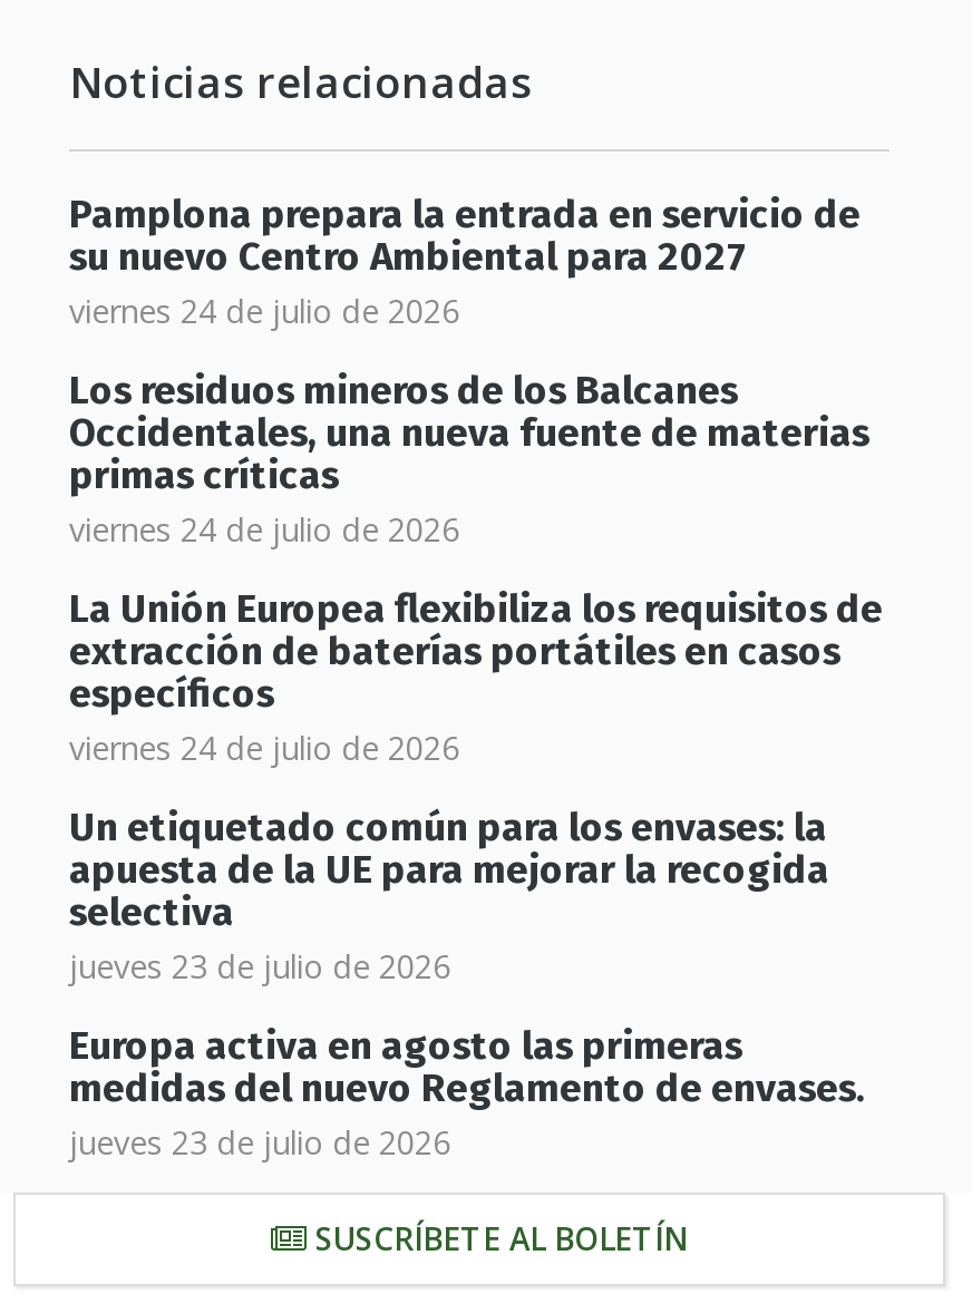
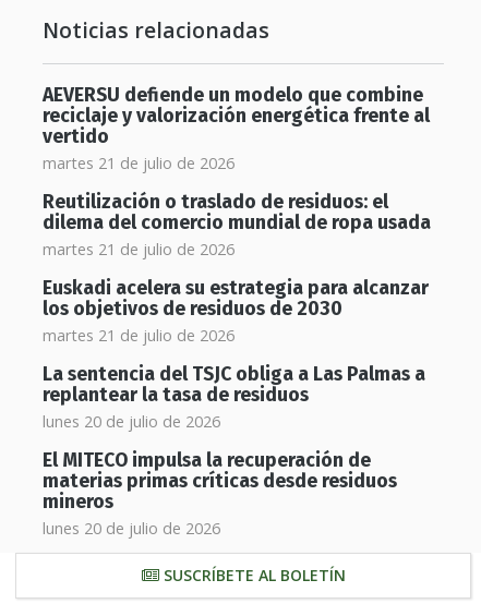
- Pamplona prepara la entrada en servicio de
- su nuevo Centro Ambiental para 2027
- viernes 24 de julio de 2026
+ AEVERSU defiende un modelo que combine
+ reciclaje y valorización energética frente al
+ vertido
+ martes 21 de julio de 2026

- Los residuos mineros de los Balcanes
- Occidentales, una nueva fuente de materias
- primas críticas
- viernes 24 de julio de 2026
+ Reutilización o traslado de residuos: el
+ dilema del comercio mundial de ropa usada
+ martes 21 de julio de 2026

- La Unión Europea flexibiliza los requisitos de
- extracción de baterías portátiles en casos
- específicos
- viernes 24 de julio de 2026
+ Euskadi acelera su estrategia para alcanzar
+ los objetivos de residuos de 2030
+ martes 21 de julio de 2026

- Un etiquetado común para los envases: la
- apuesta de la UE para mejorar la recogida
- selectiva
- jueves 23 de julio de 2026
+ La sentencia del TSJC obliga a Las Palmas a
+ replantear la tasa de residuos
+ lunes 20 de julio de 2026

- Europa activa en agosto las primeras
- medidas del nuevo Reglamento de envases.
- jueves 23 de julio de 2026
+ El MITECO impulsa la recuperación de
+ materias primas críticas desde residuos
+ mineros
+ lunes 20 de julio de 2026
